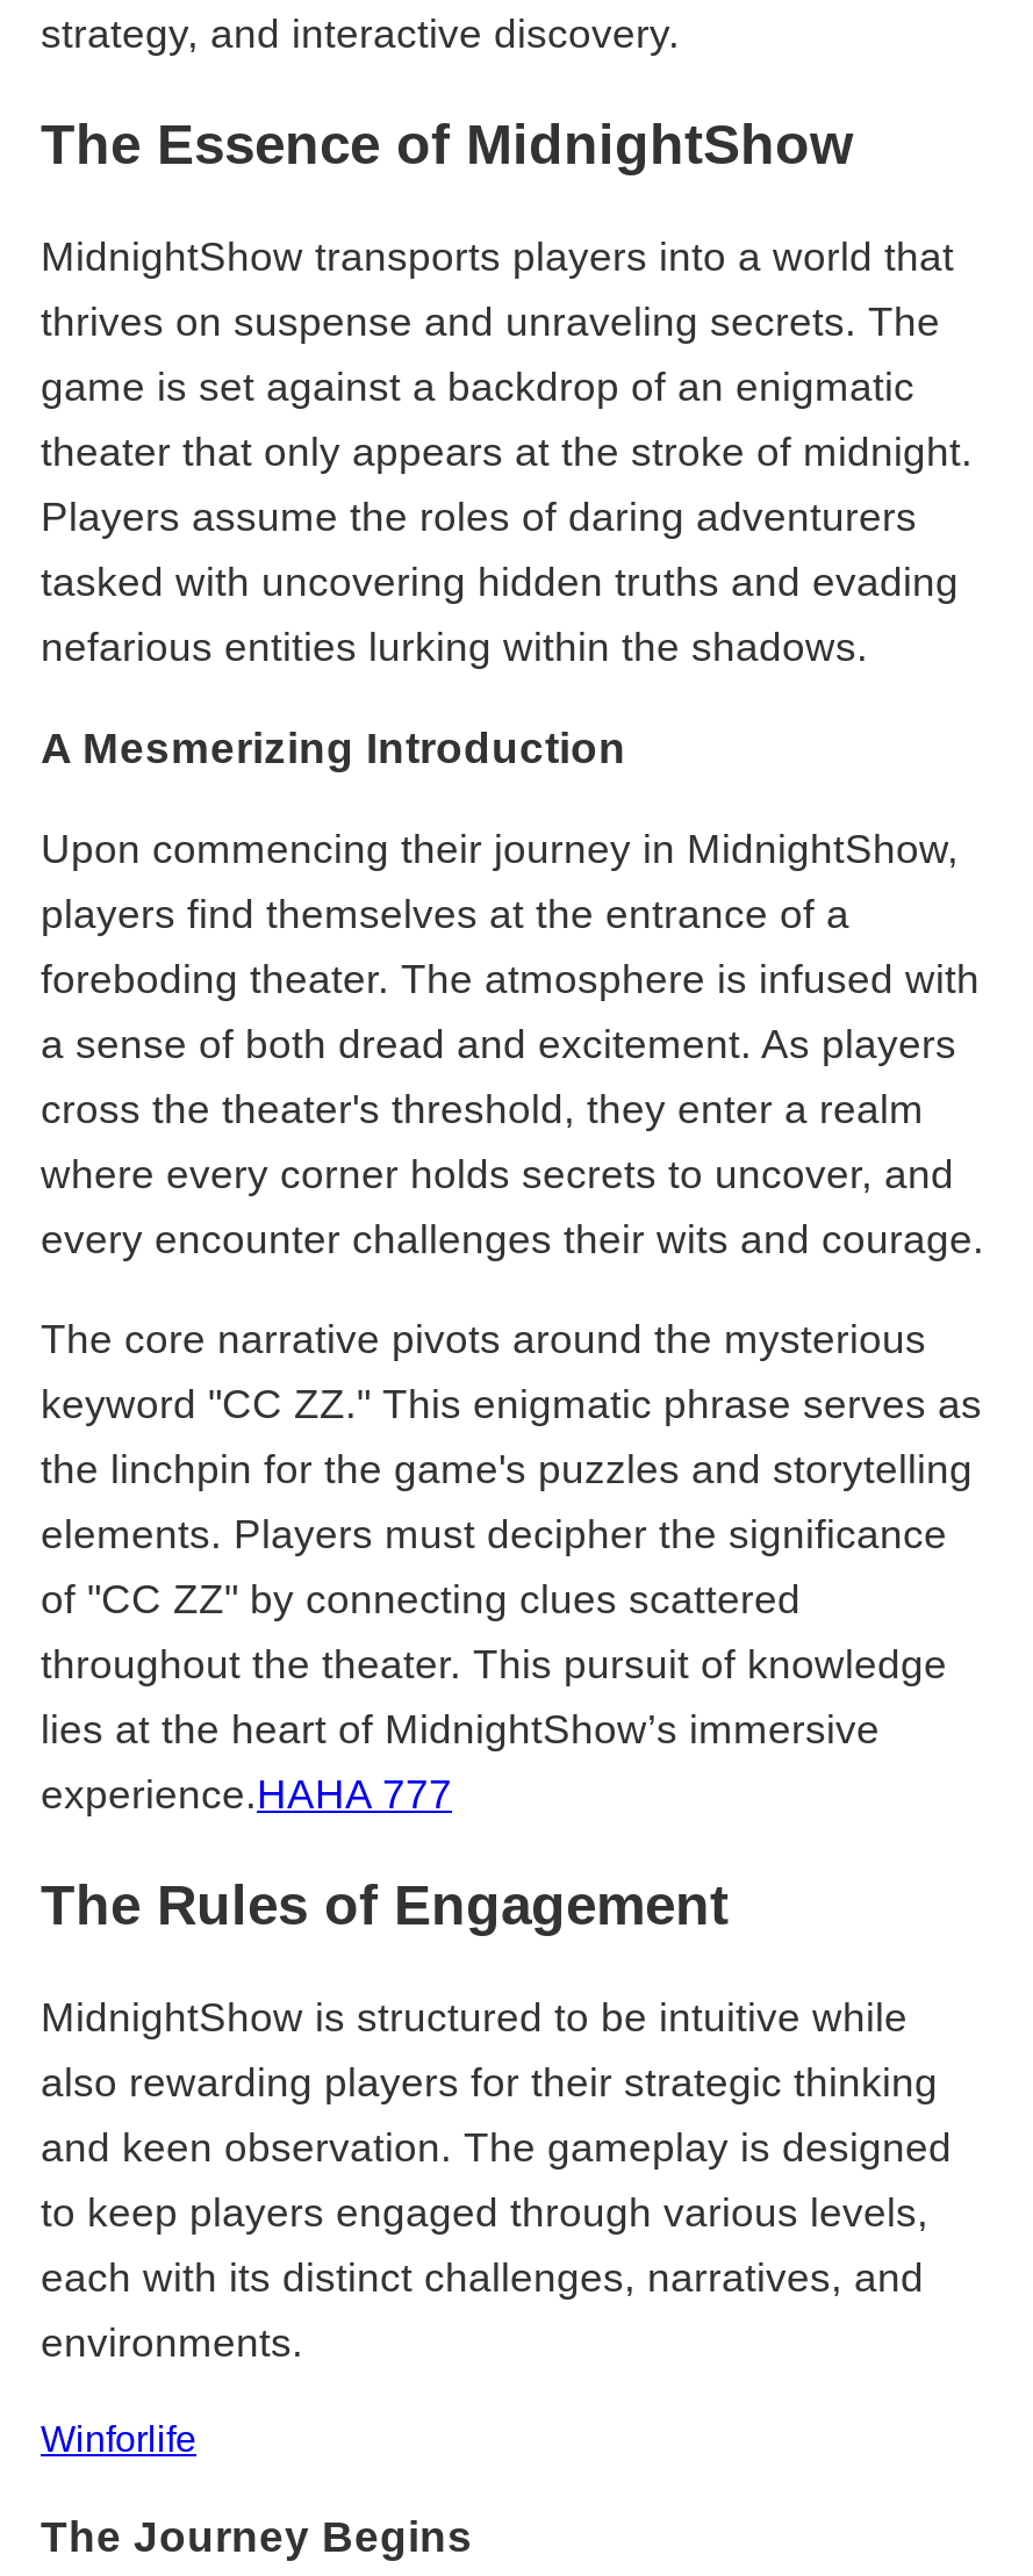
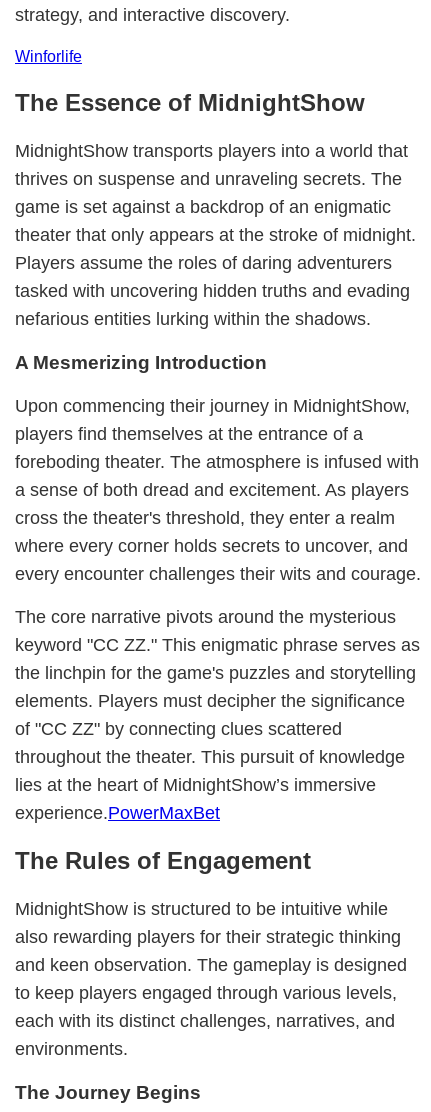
moved down: The Essence of MidnightShow | MidnightShow transports players into a world that | thrives on suspense and unraveling secrets. The | ... | throughout the theater. This pursuit of knowledge | lies at the heart of MidnightShow’s immersive

- experience.HAHA 777
+ experience.PowerMaxBet

moved down: The Rules of Engagement | MidnightShow is structured to be intuitive while | also rewarding players for their strategic thinking | and keen observation. The gameplay is designed | to keep players engaged through various levels, | each with its distinct challenges, narratives, and | environments.

moved up: Winforlife
